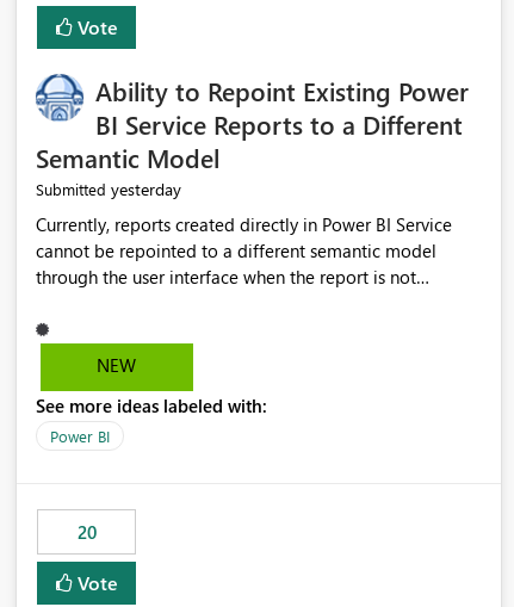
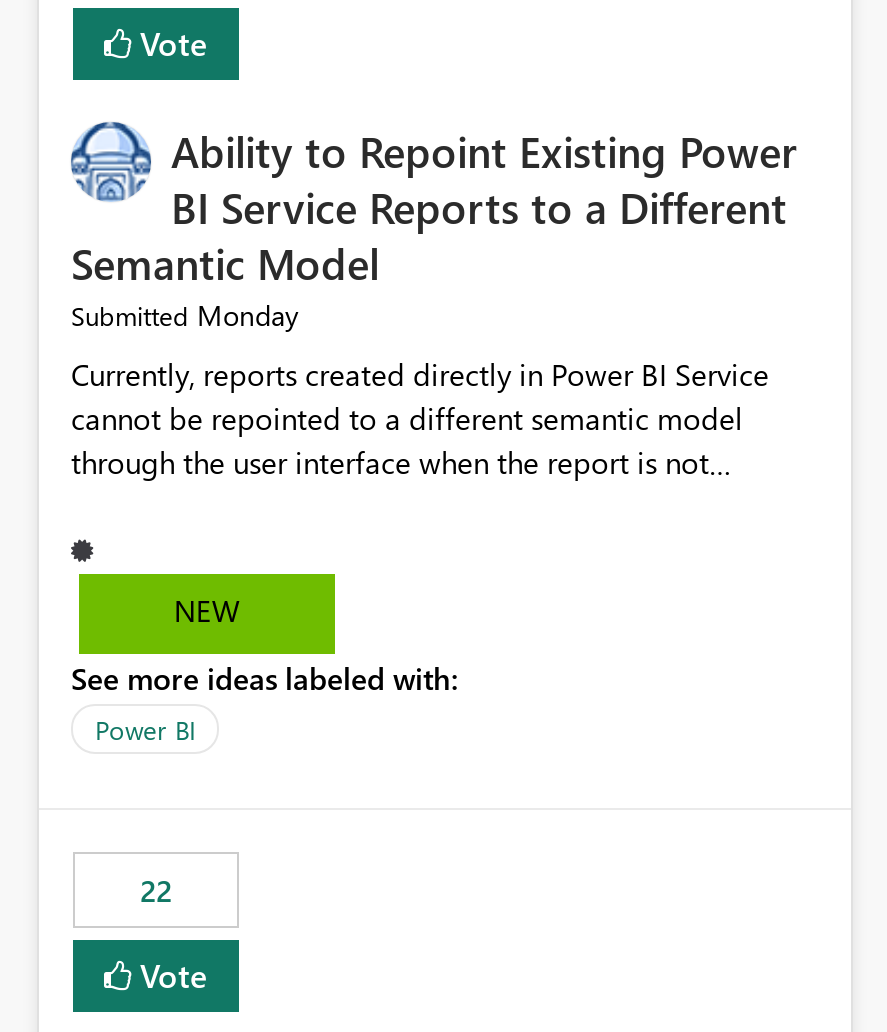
- Submitted yesterday
+ Submitted Monday

- 20
+ 22
